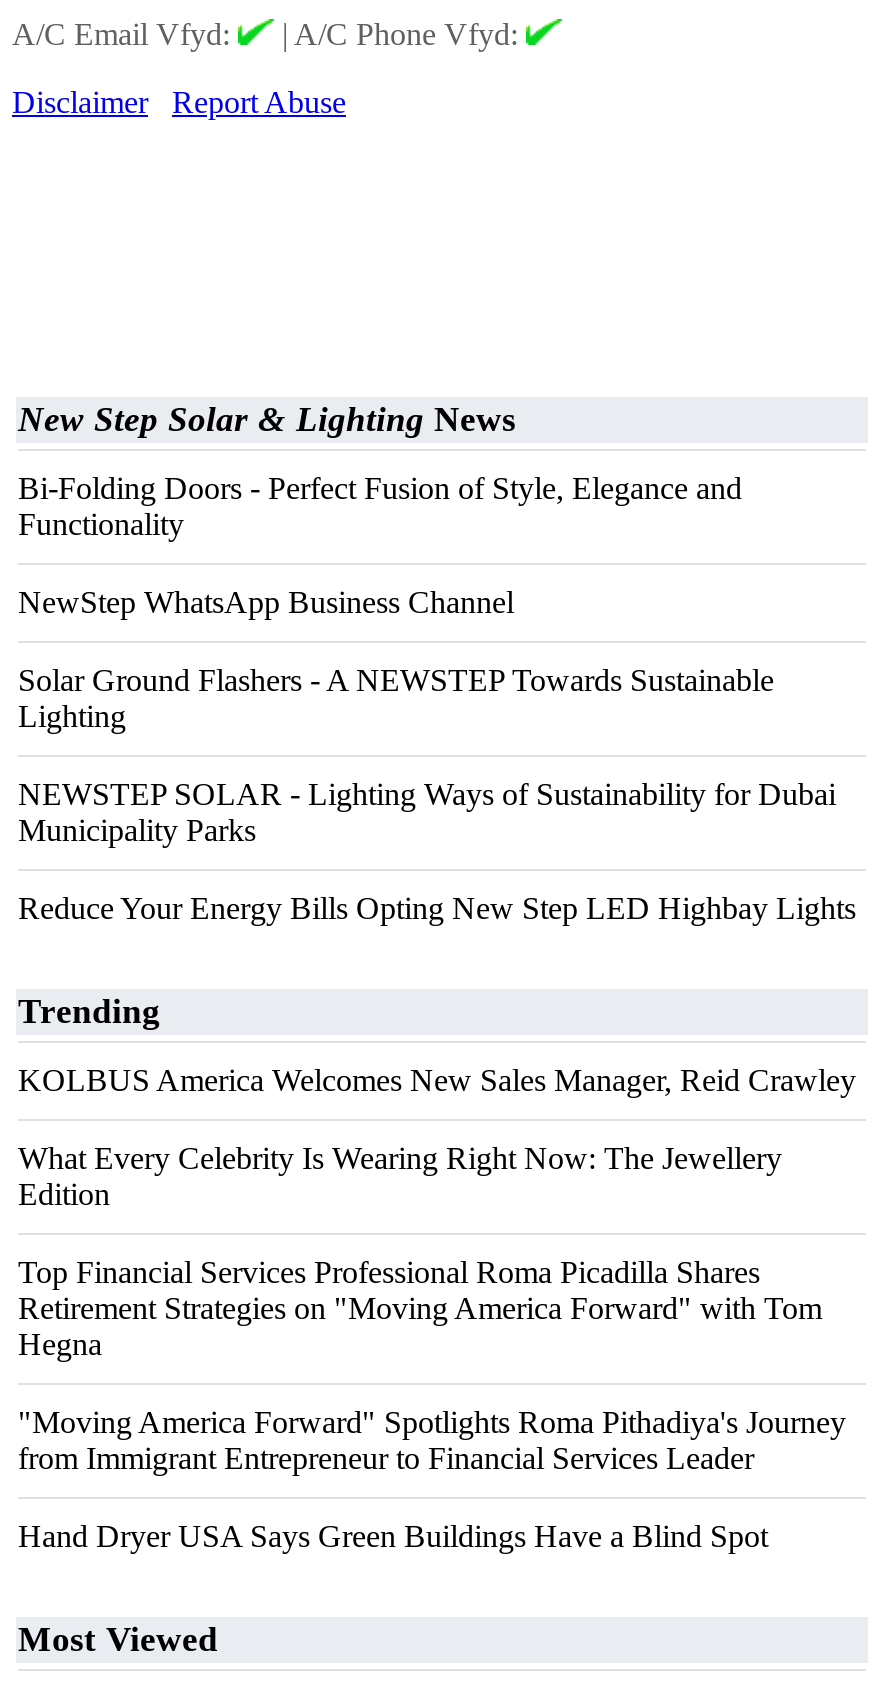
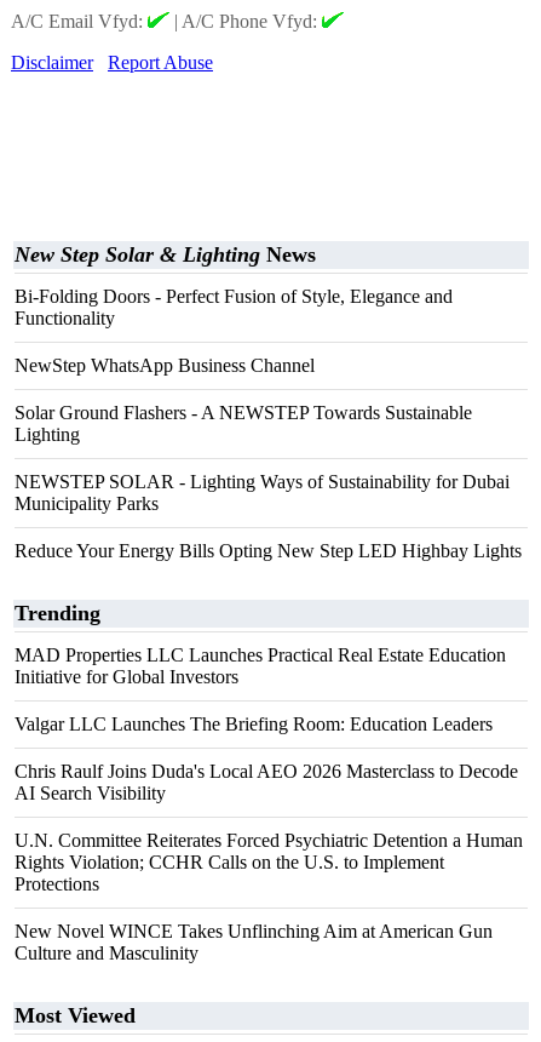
- KOLBUS America Welcomes New Sales Manager, Reid Crawley
+ MAD Properties LLC Launches Practical Real Estate Education
+ Initiative for Global Investors

- What Every Celebrity Is Wearing Right Now: The Jewellery
- Edition
+ Valgar LLC Launches The Briefing Room: Education Leaders

- Top Financial Services Professional Roma Picadilla Shares
- Retirement Strategies on "Moving America Forward" with Tom
- Hegna
+ Chris Raulf Joins Duda's Local AEO 2026 Masterclass to Decode
+ AI Search Visibility

- "Moving America Forward" Spotlights Roma Pithadiya's Journey
- from Immigrant Entrepreneur to Financial Services Leader
+ U.N. Committee Reiterates Forced Psychiatric Detention a Human
+ Rights Violation; CCHR Calls on the U.S. to Implement
+ Protections

- Hand Dryer USA Says Green Buildings Have a Blind Spot
+ New Novel WINCE Takes Unflinching Aim at American Gun
+ Culture and Masculinity
